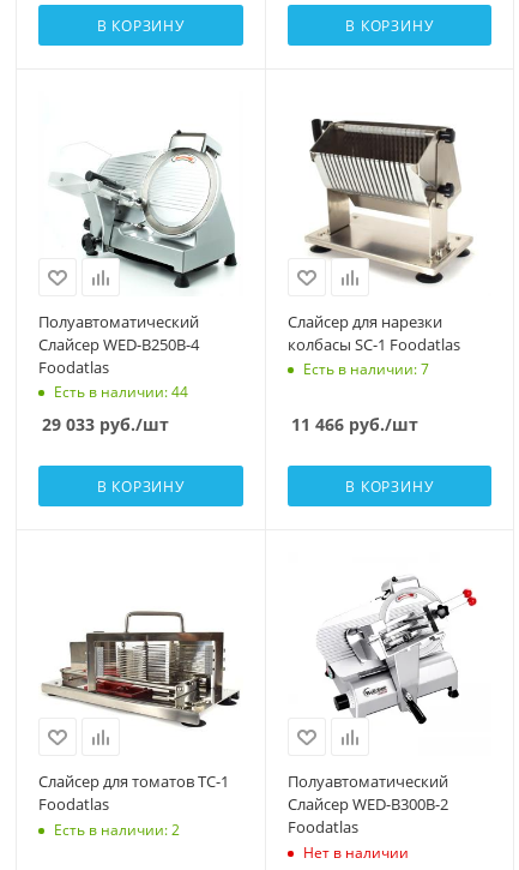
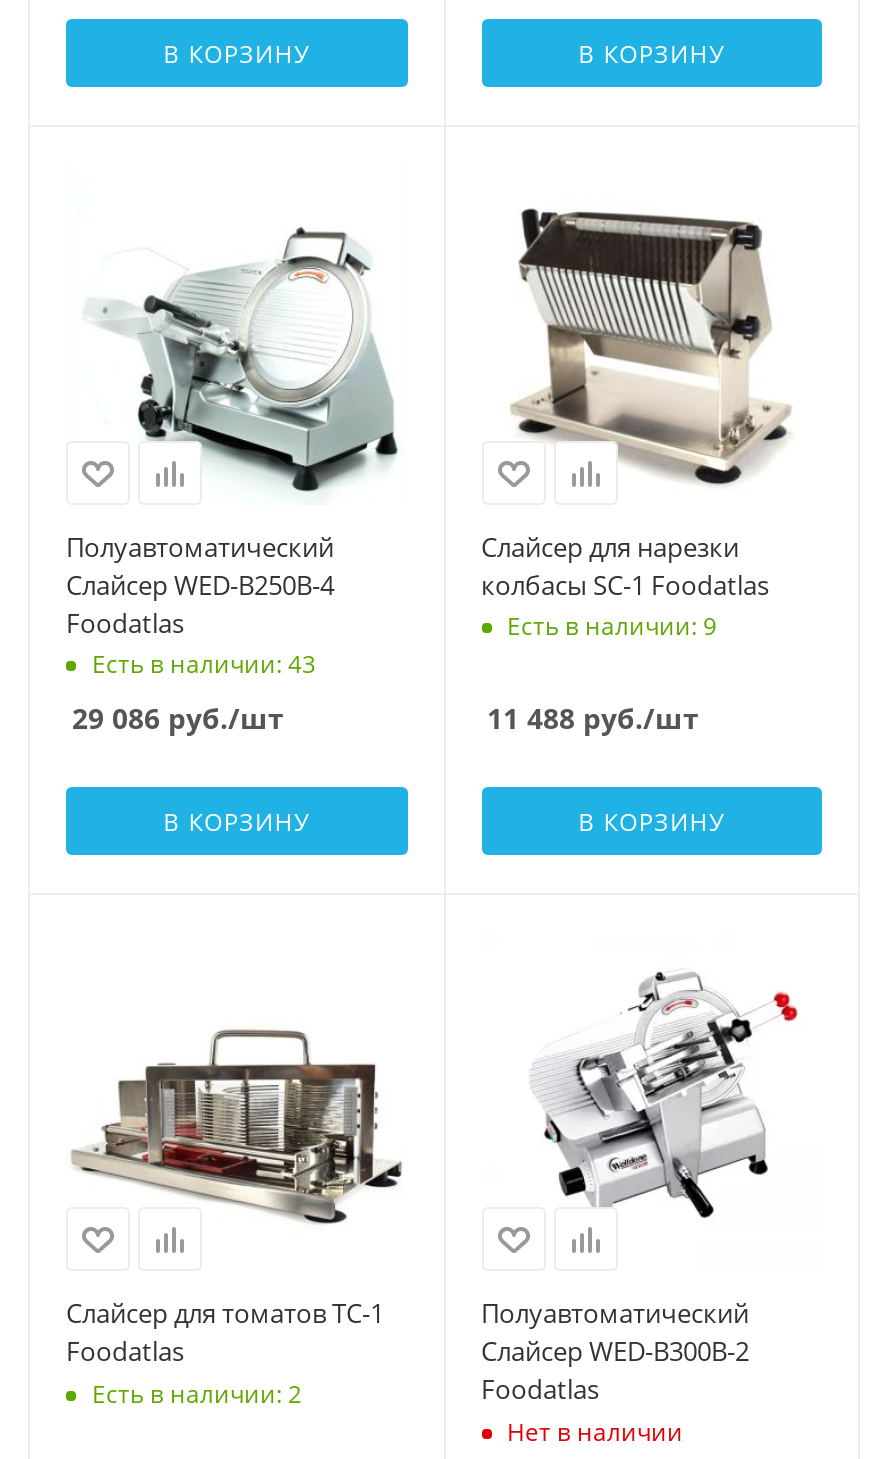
- Есть в наличии: 7
+ Есть в наличии: 9

- Есть в наличии: 44
+ Есть в наличии: 43

- 29 033 руб./шт
+ 29 086 руб./шт

- 11 466 руб./шт
+ 11 488 руб./шт
